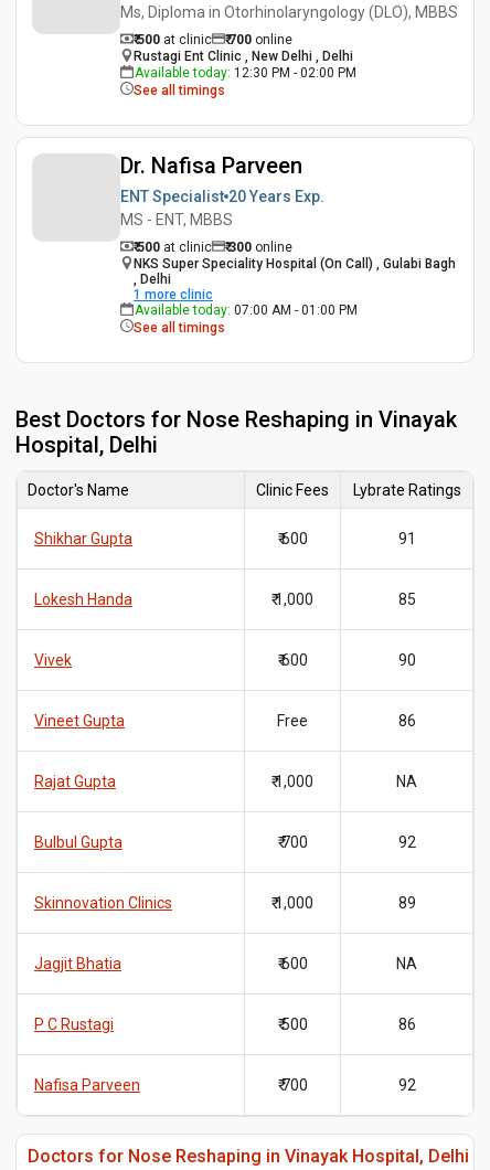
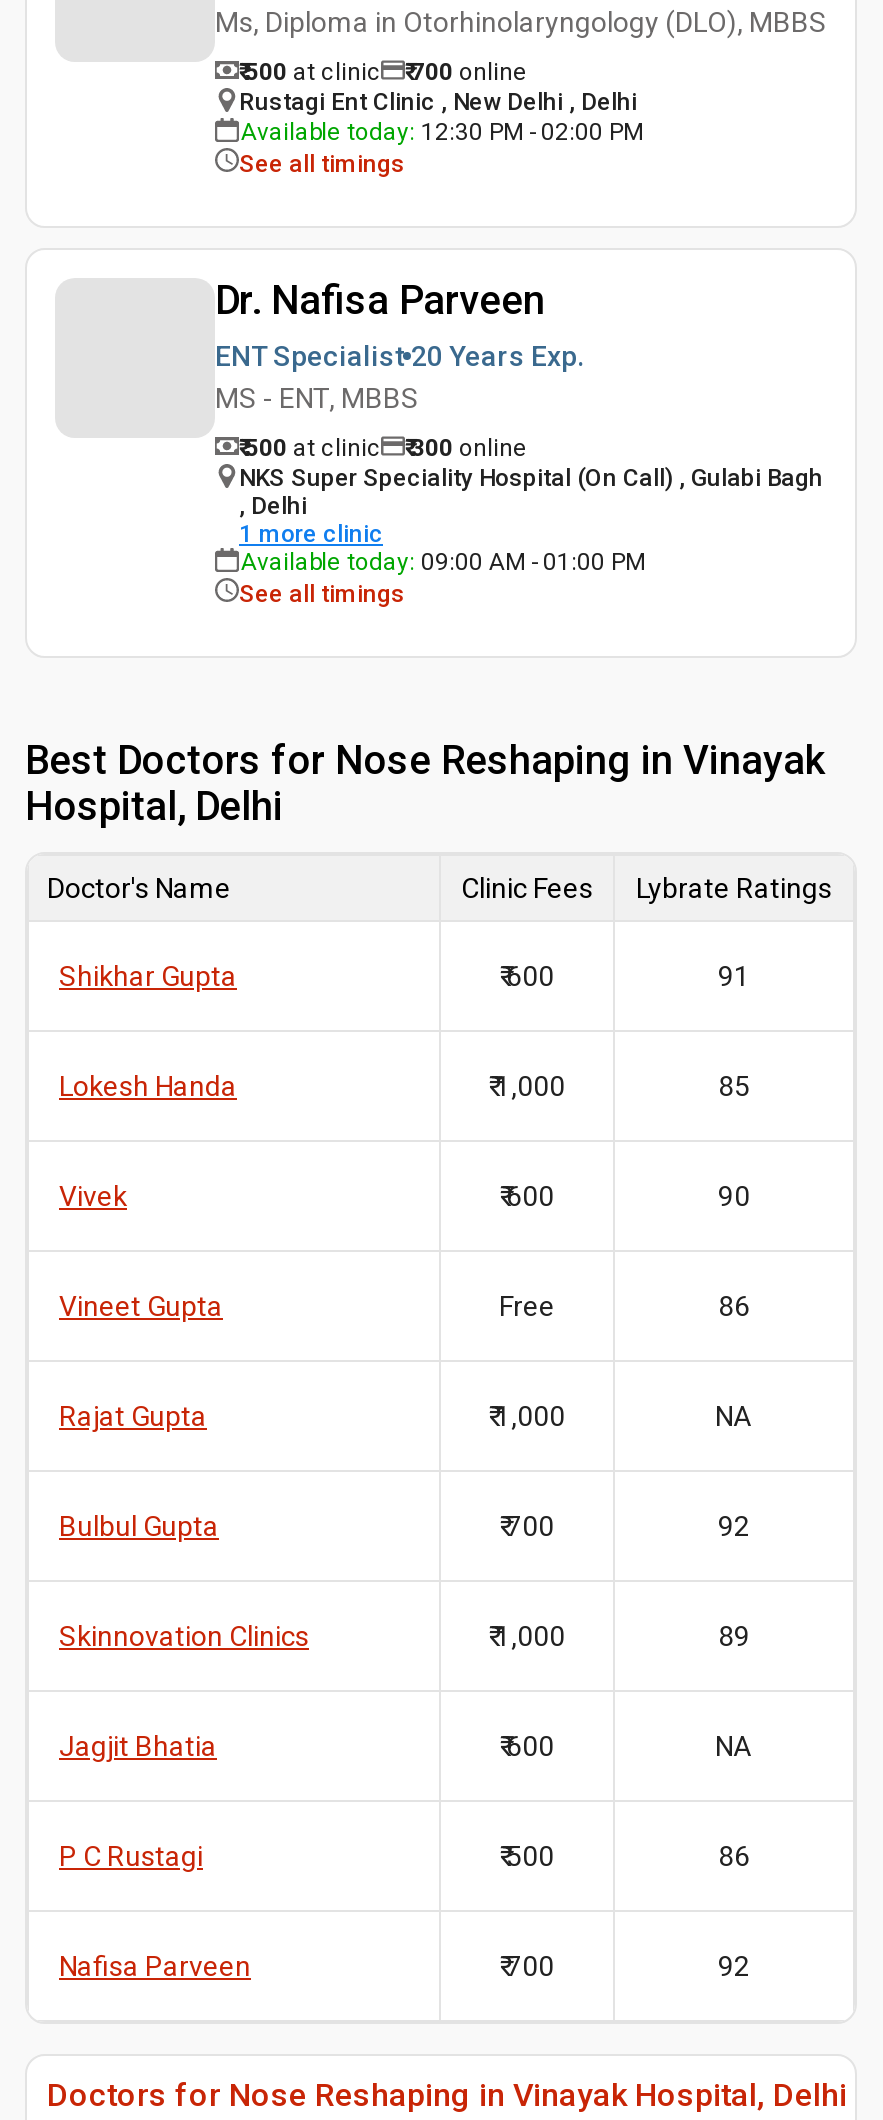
- Available today: 07:00 AM - 01:00 PM
+ Available today: 09:00 AM - 01:00 PM
